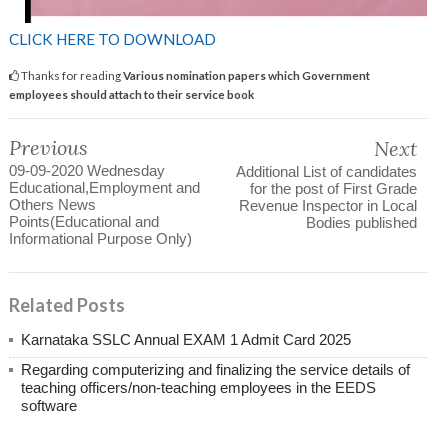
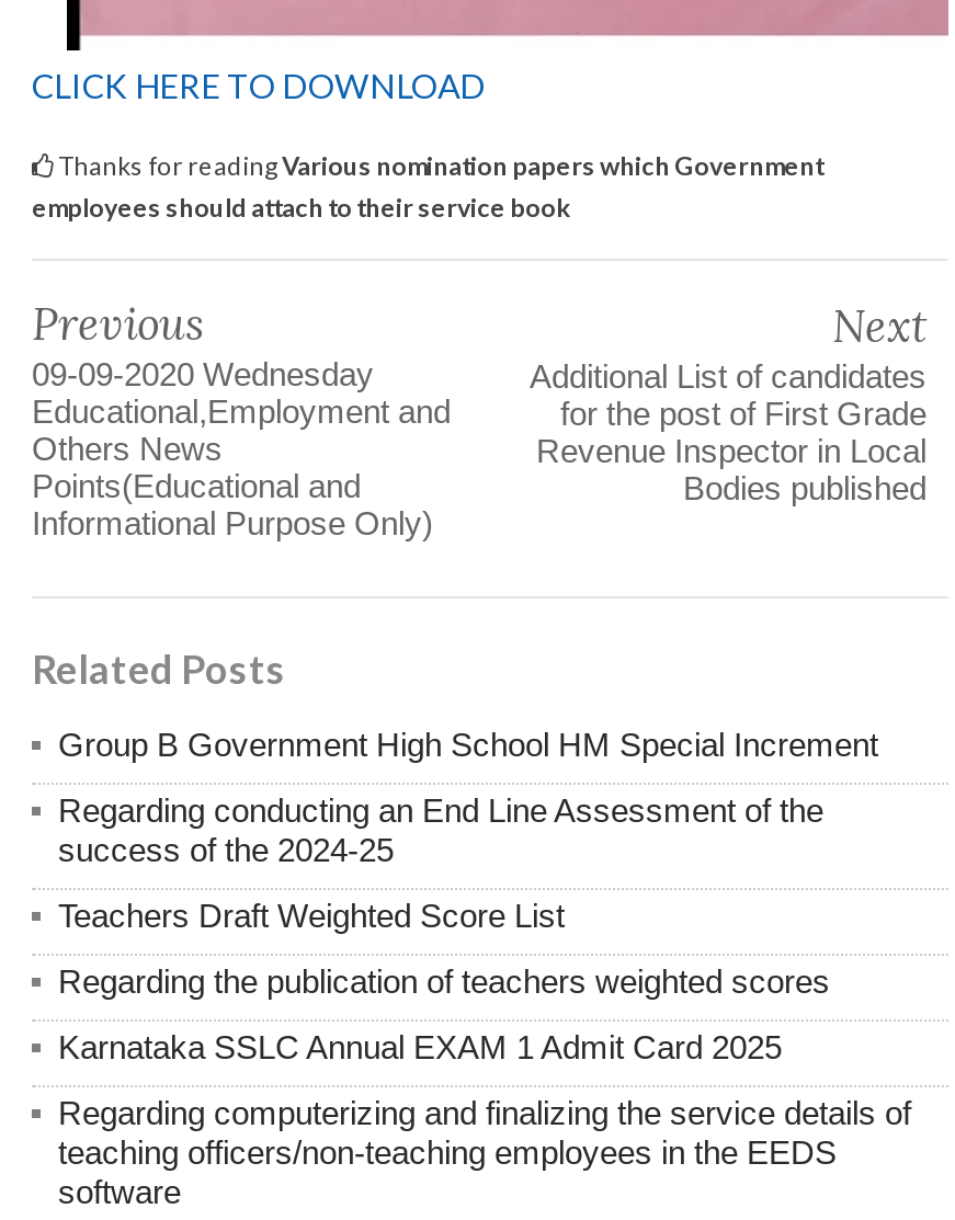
+ Group B Government High School HM Special Increment
+ Regarding conducting an End Line Assessment of the
+ success of the 2024-25
+ Teachers Draft Weighted Score List
+ Regarding the publication of teachers weighted scores
